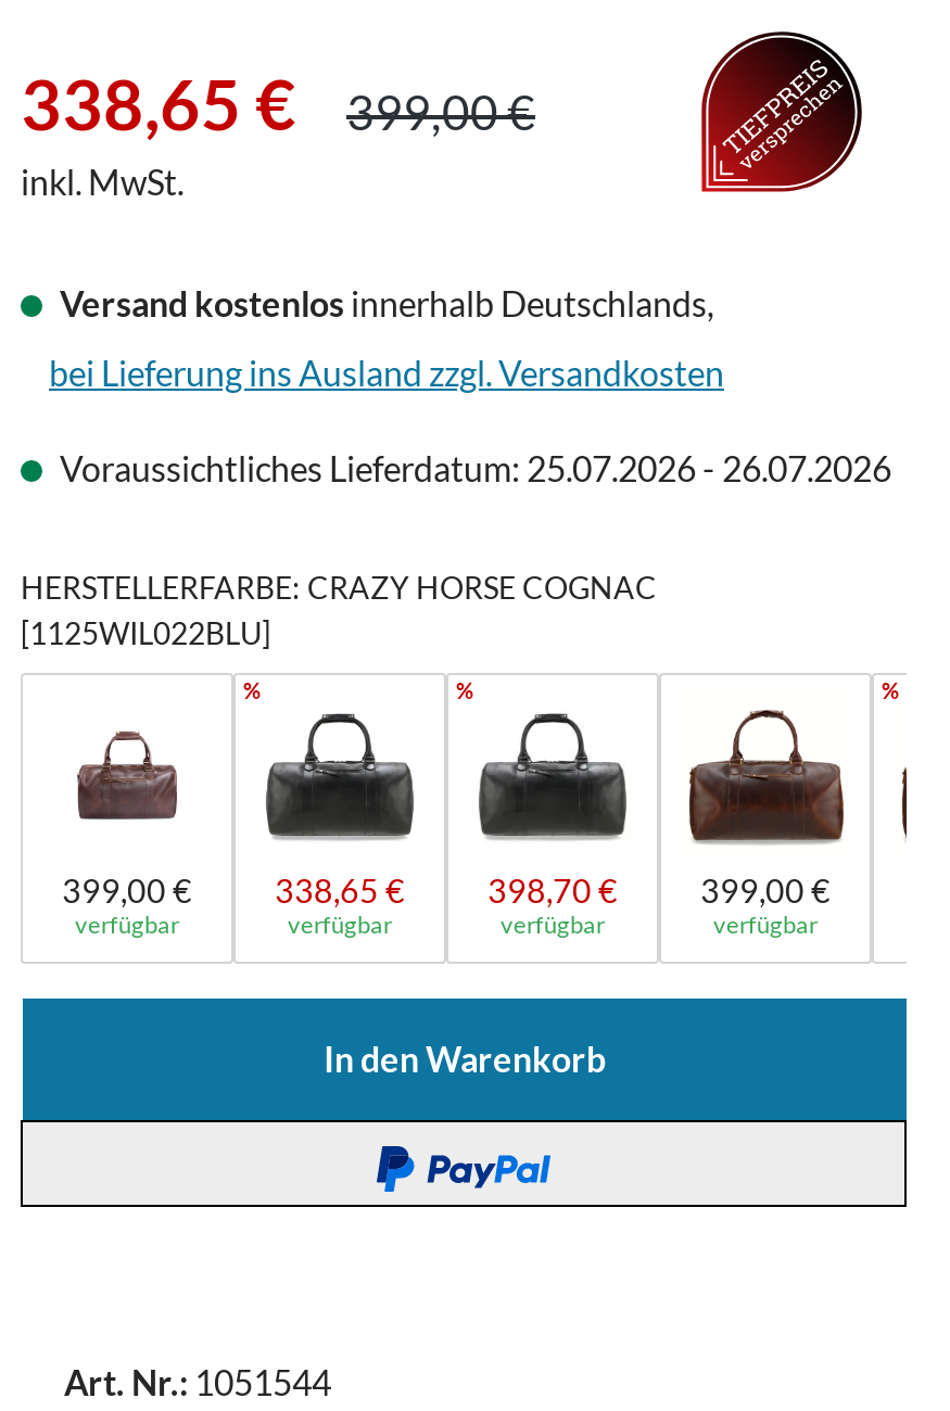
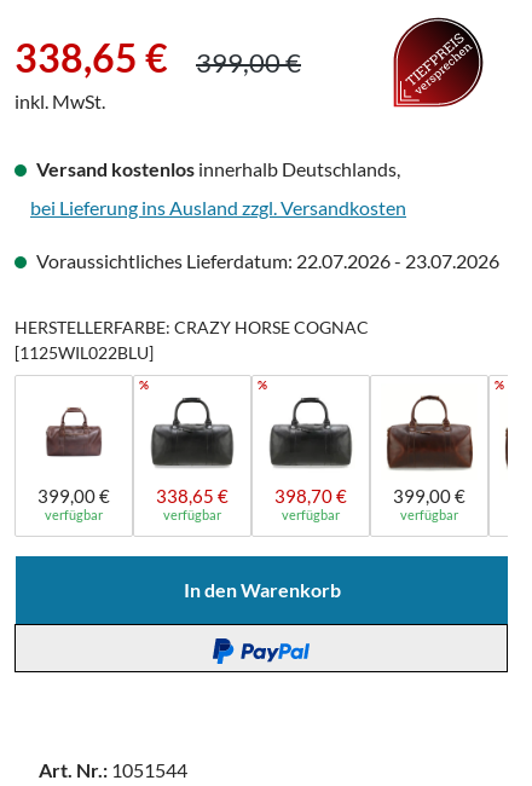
- Voraussichtliches Lieferdatum: 25.07.2026 - 26.07.2026
+ Voraussichtliches Lieferdatum: 22.07.2026 - 23.07.2026
